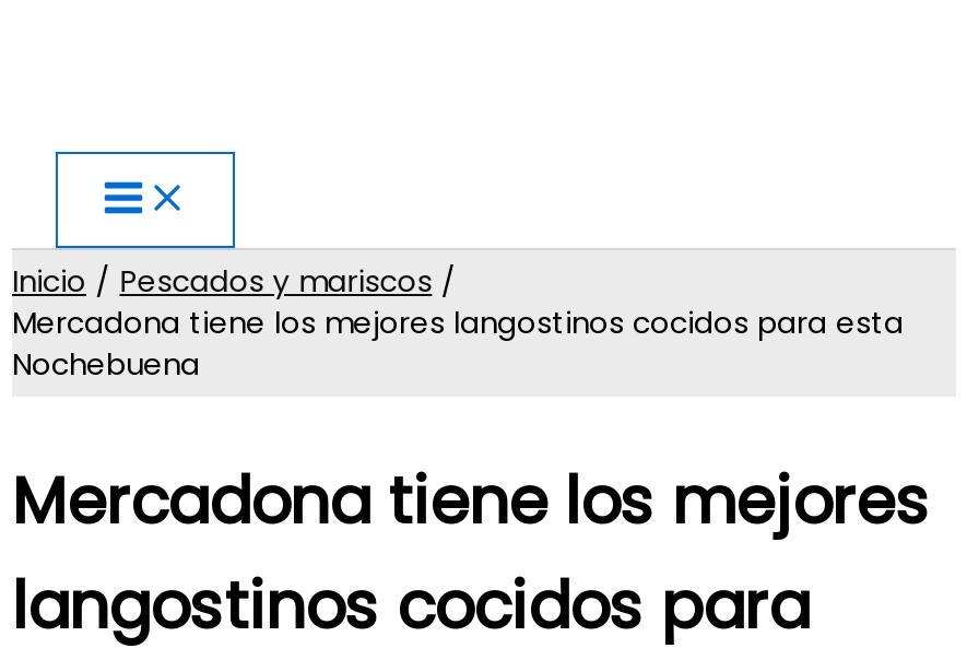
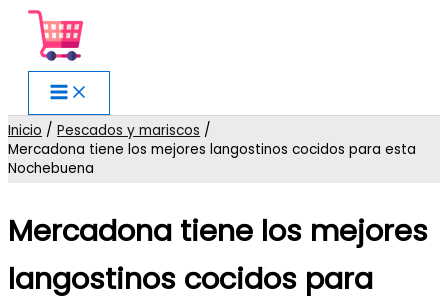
+ [image]
